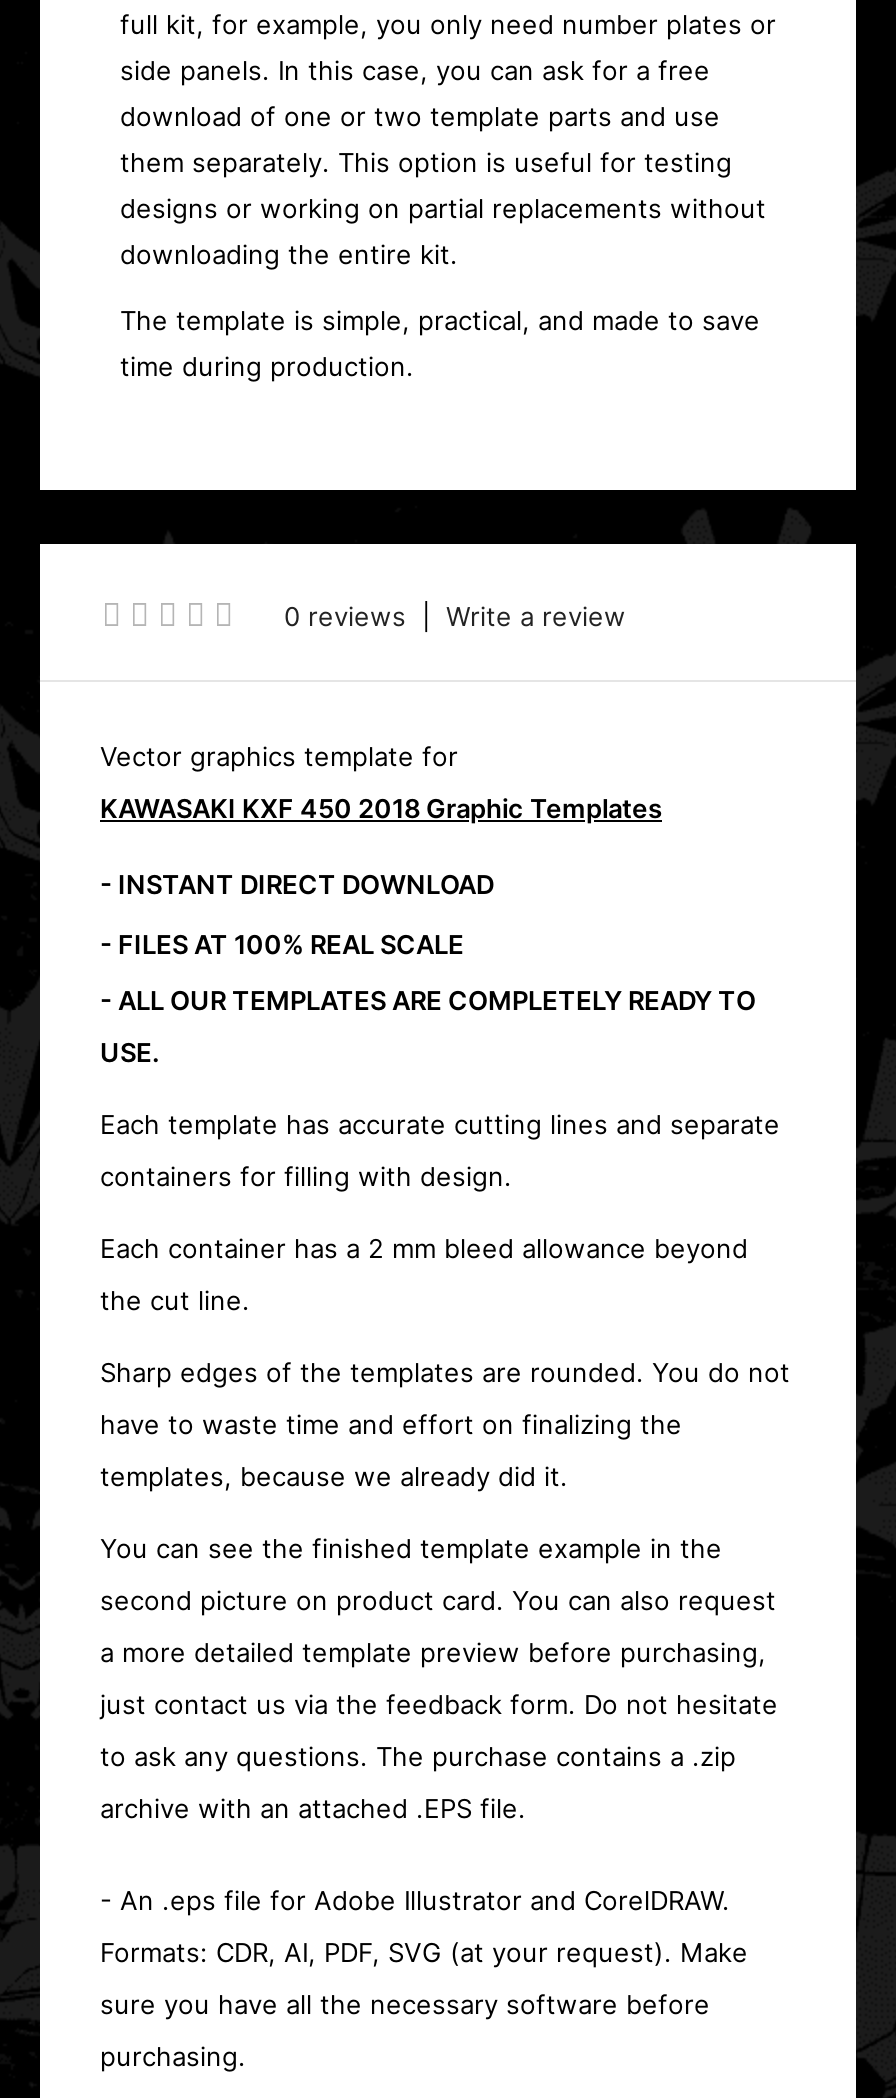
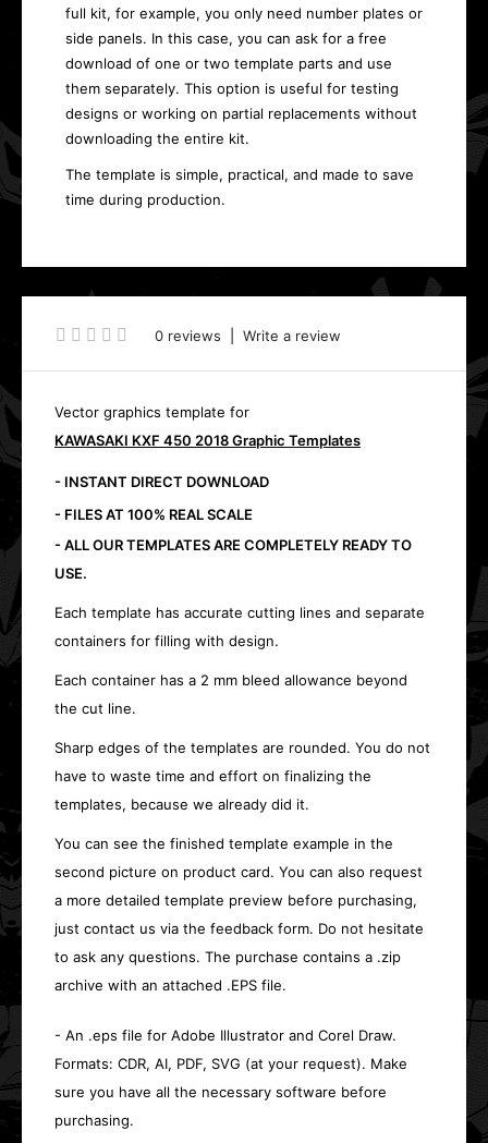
- - An .eps file for Adobe Illustrator and CorelDRAW.
+ - An .eps file for Adobe Illustrator and Corel Draw.
